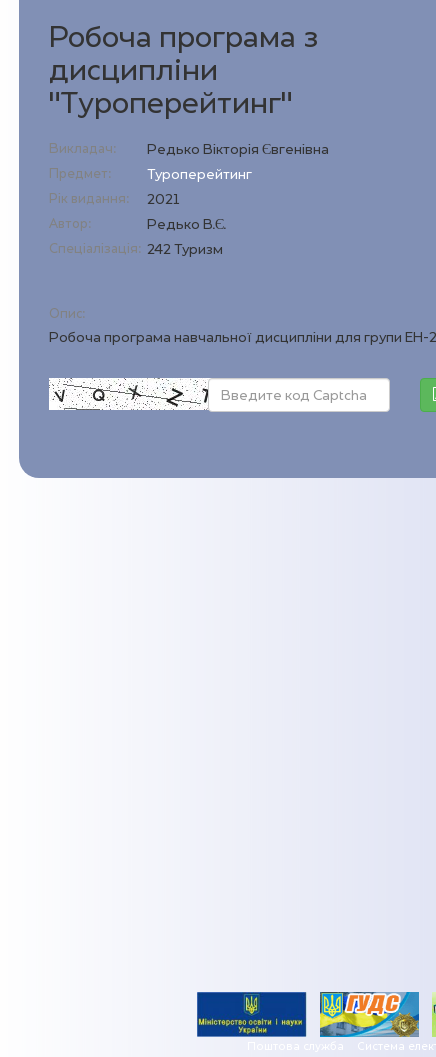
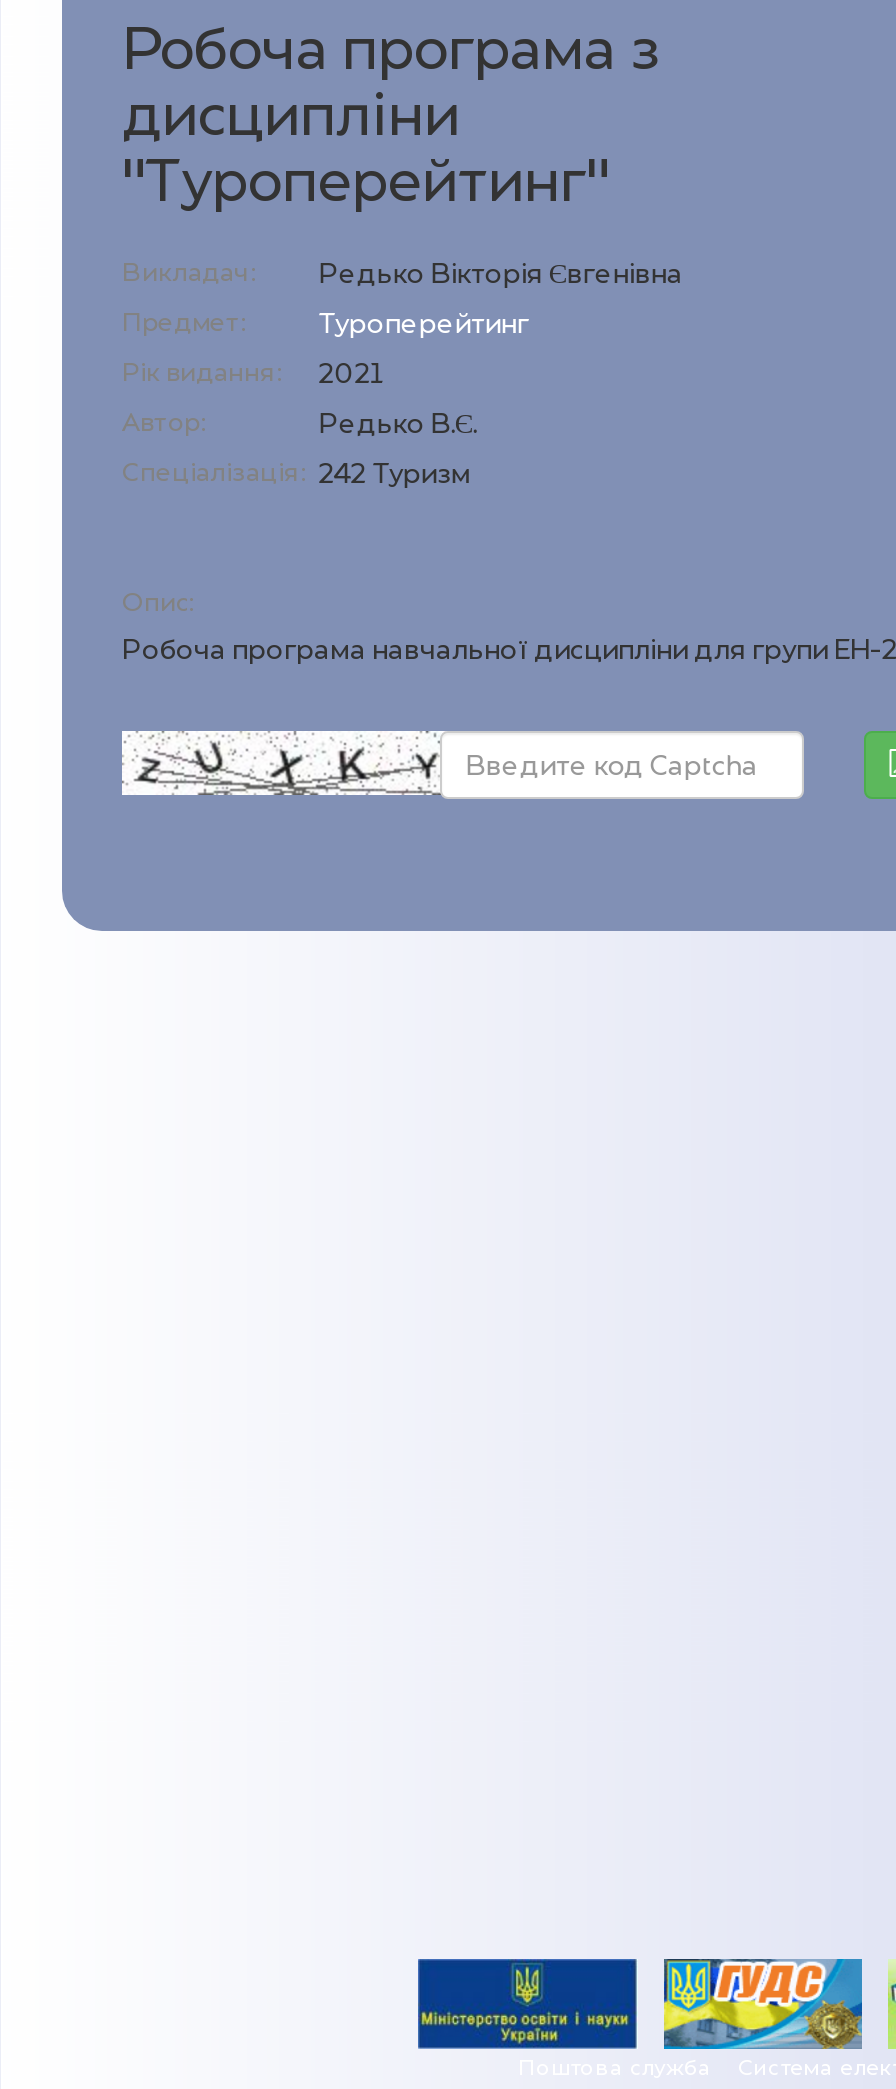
- [image]
+ [image]
